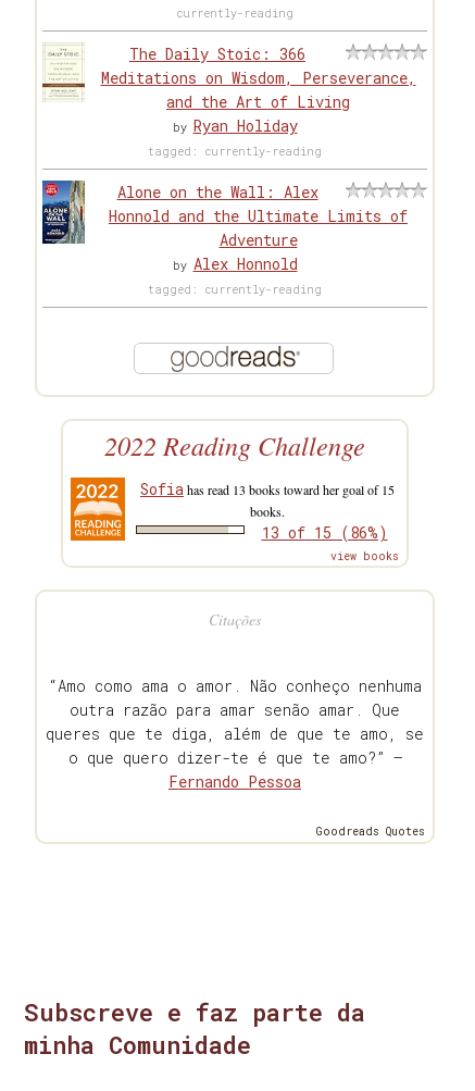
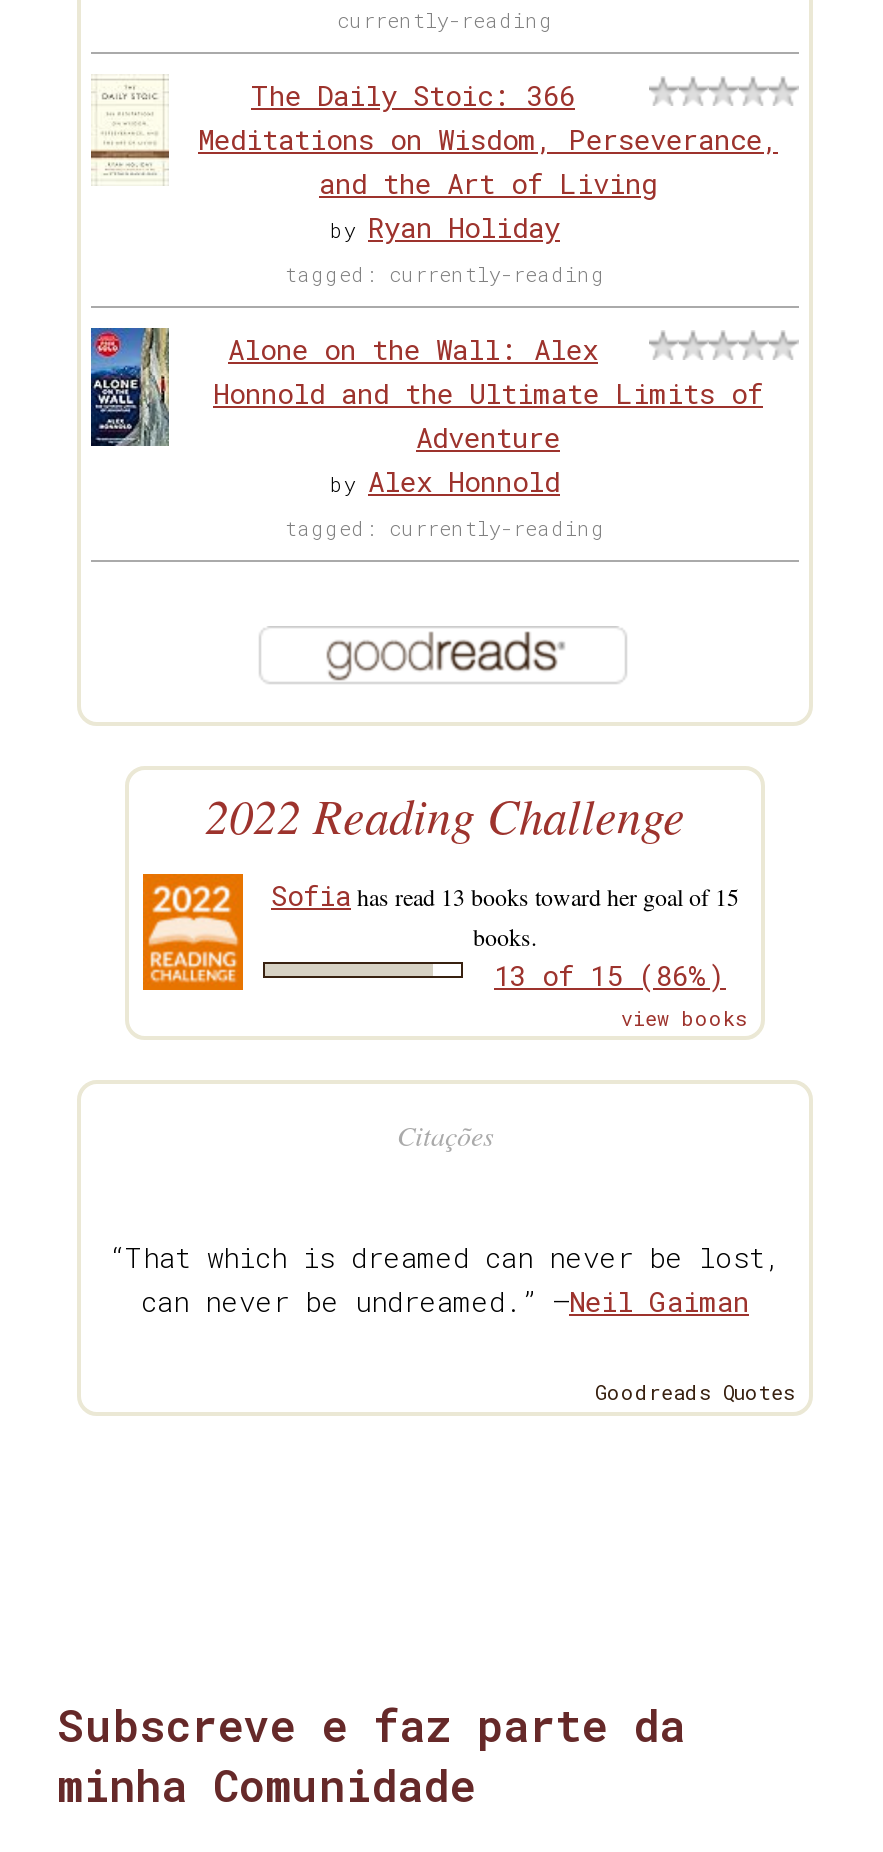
- “Amo como ama o amor. Não conheço nenhuma
- outra razão para amar senão amar. Que
- queres que te diga, além de que te amo, se
- o que quero dizer-te é que te amo?” —
- Fernando Pessoa
+ “That which is dreamed can never be lost,
+ can never be undreamed.” —Neil Gaiman
